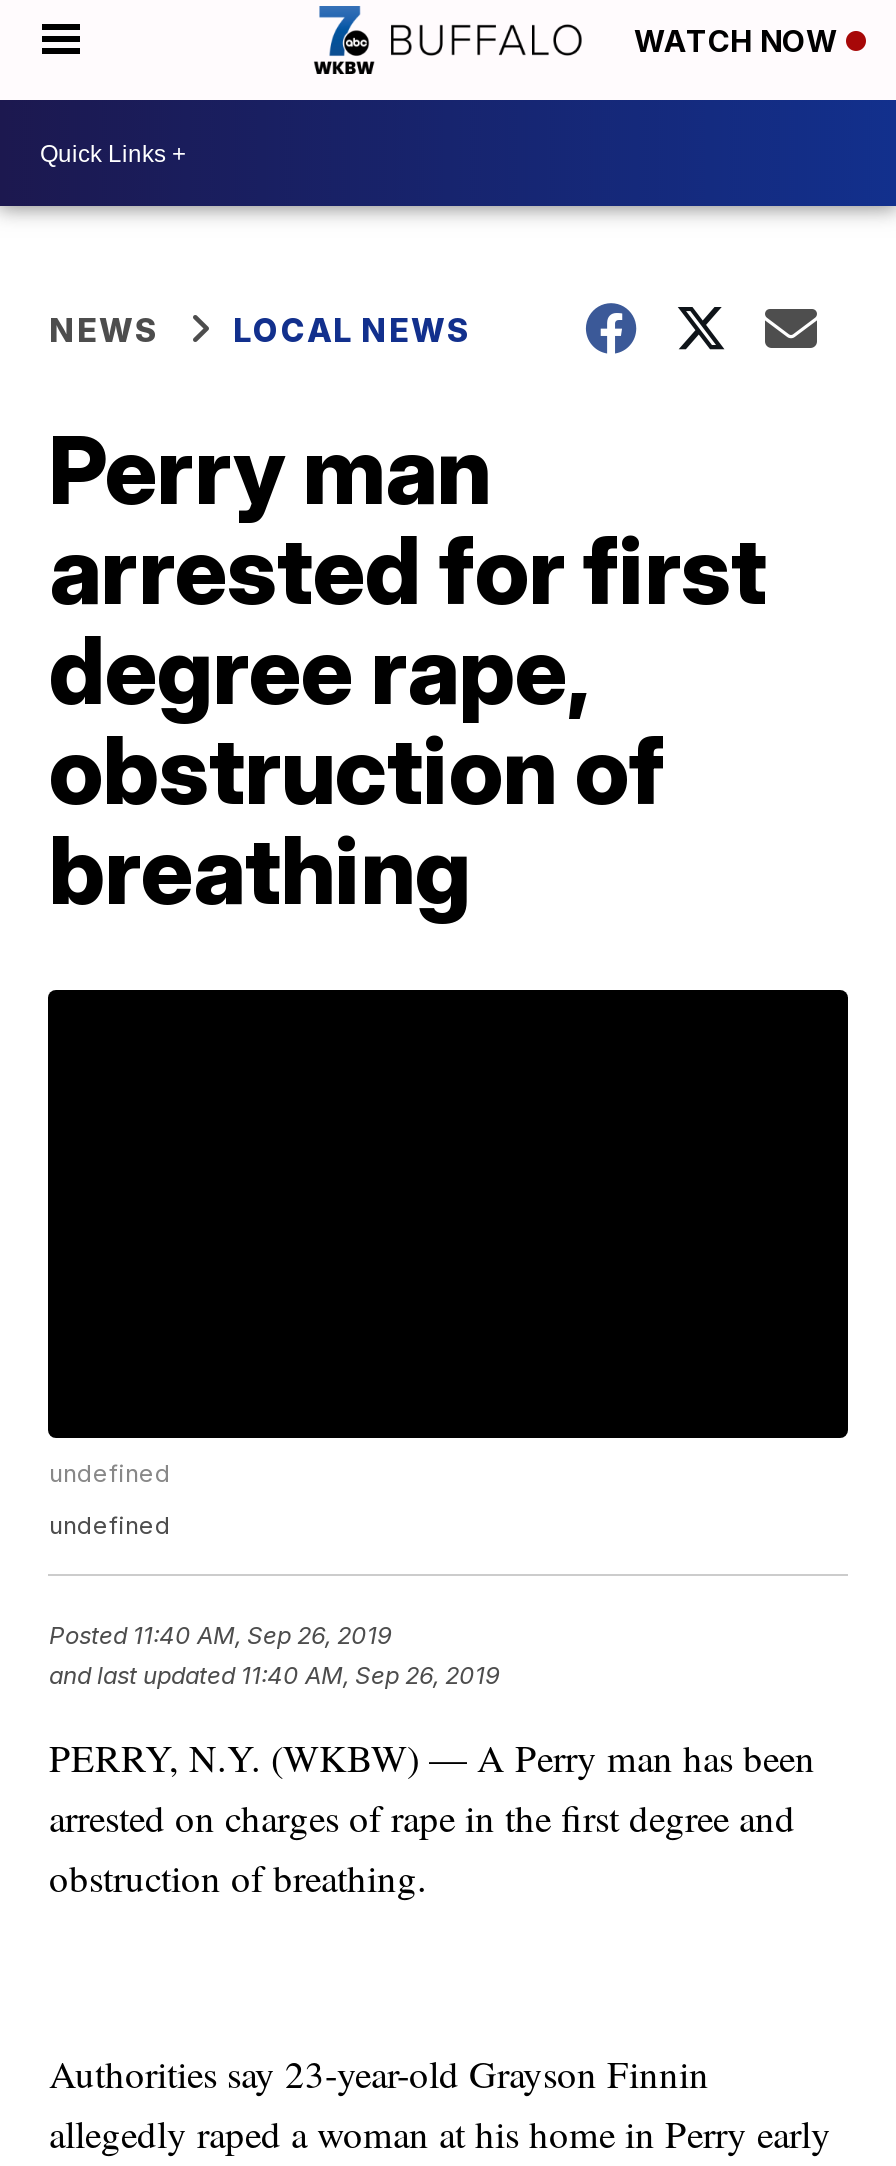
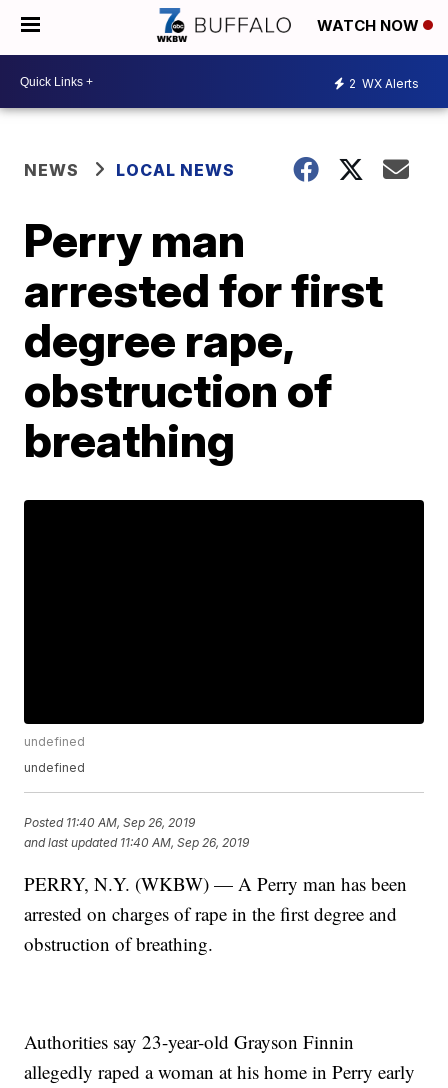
+ 2 WX Alerts
